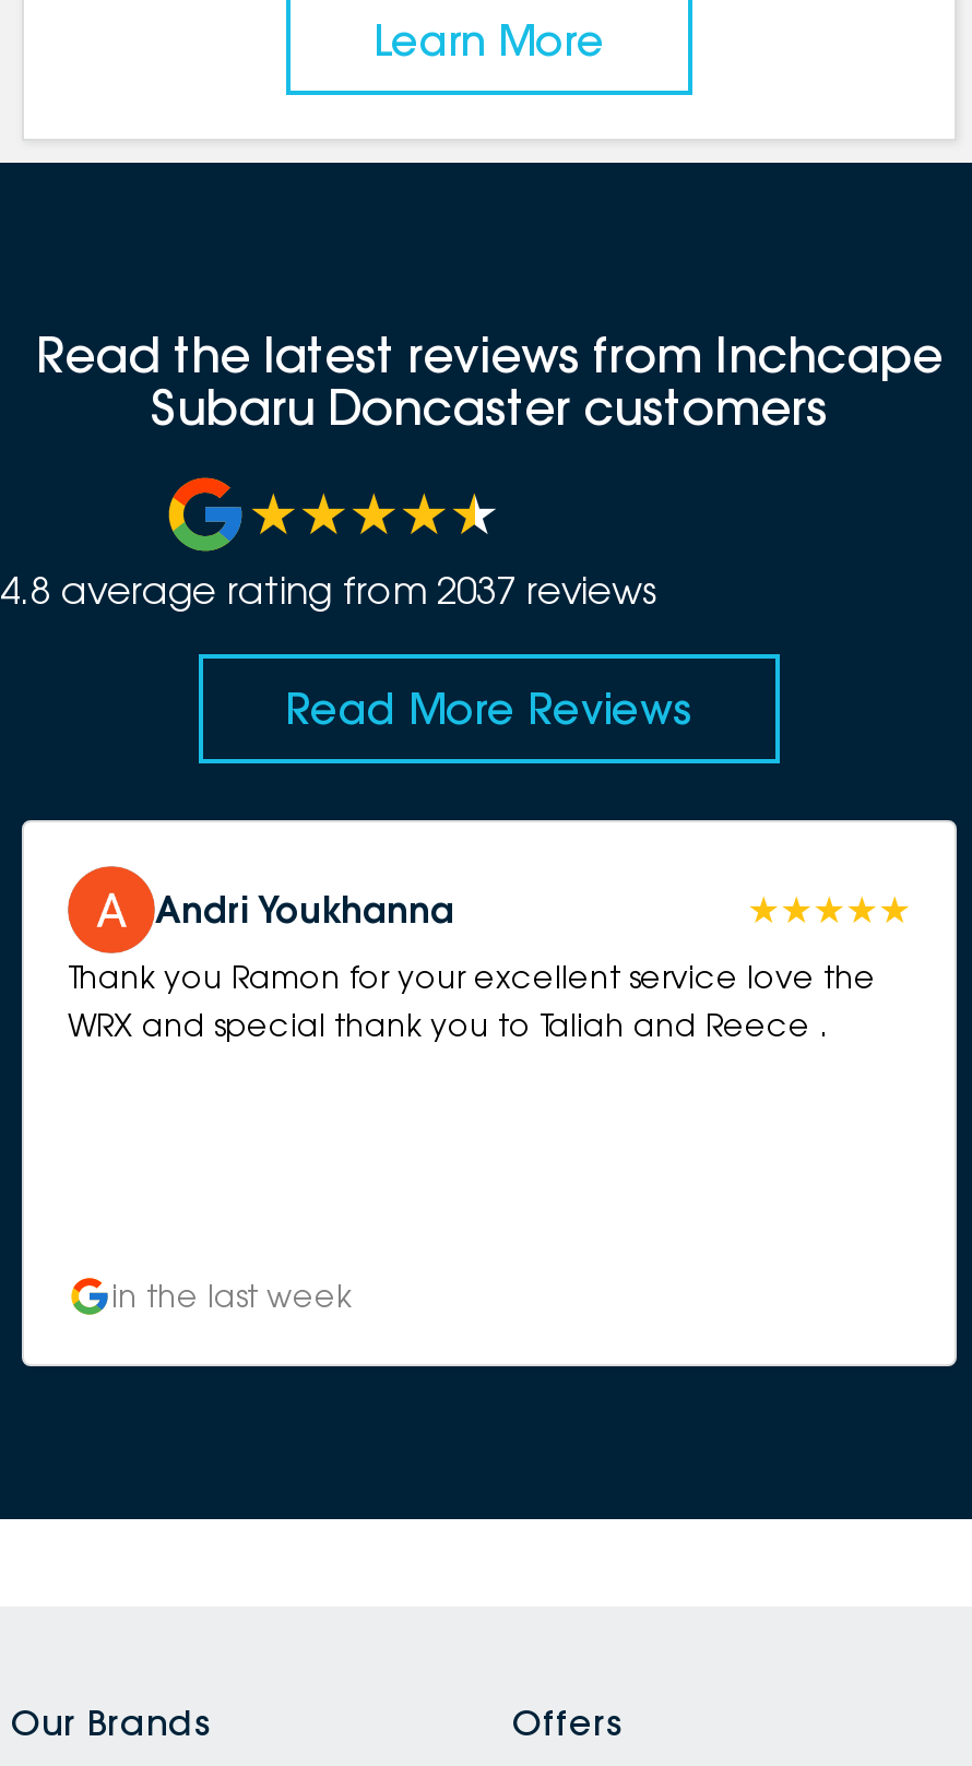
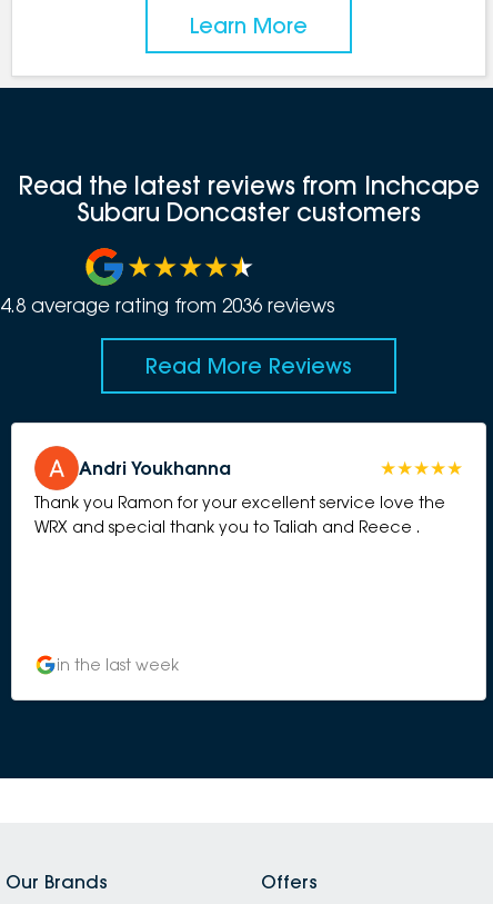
- 4.8 average rating from 2037 reviews
+ 4.8 average rating from 2036 reviews
